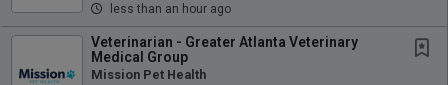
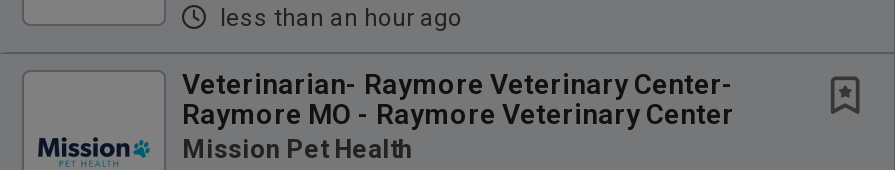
- Veterinarian - Greater Atlanta Veterinary
- Medical Group
+ Veterinarian- Raymore Veterinary Center-
+ Raymore MO - Raymore Veterinary Center
